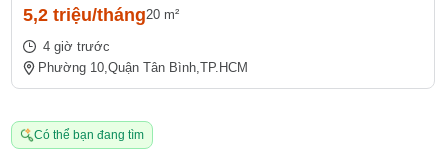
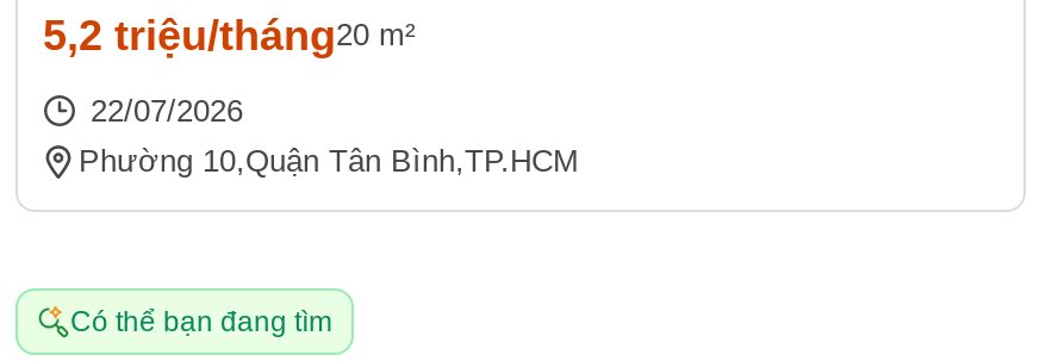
- 4 giờ trước
+ 22/07/2026
